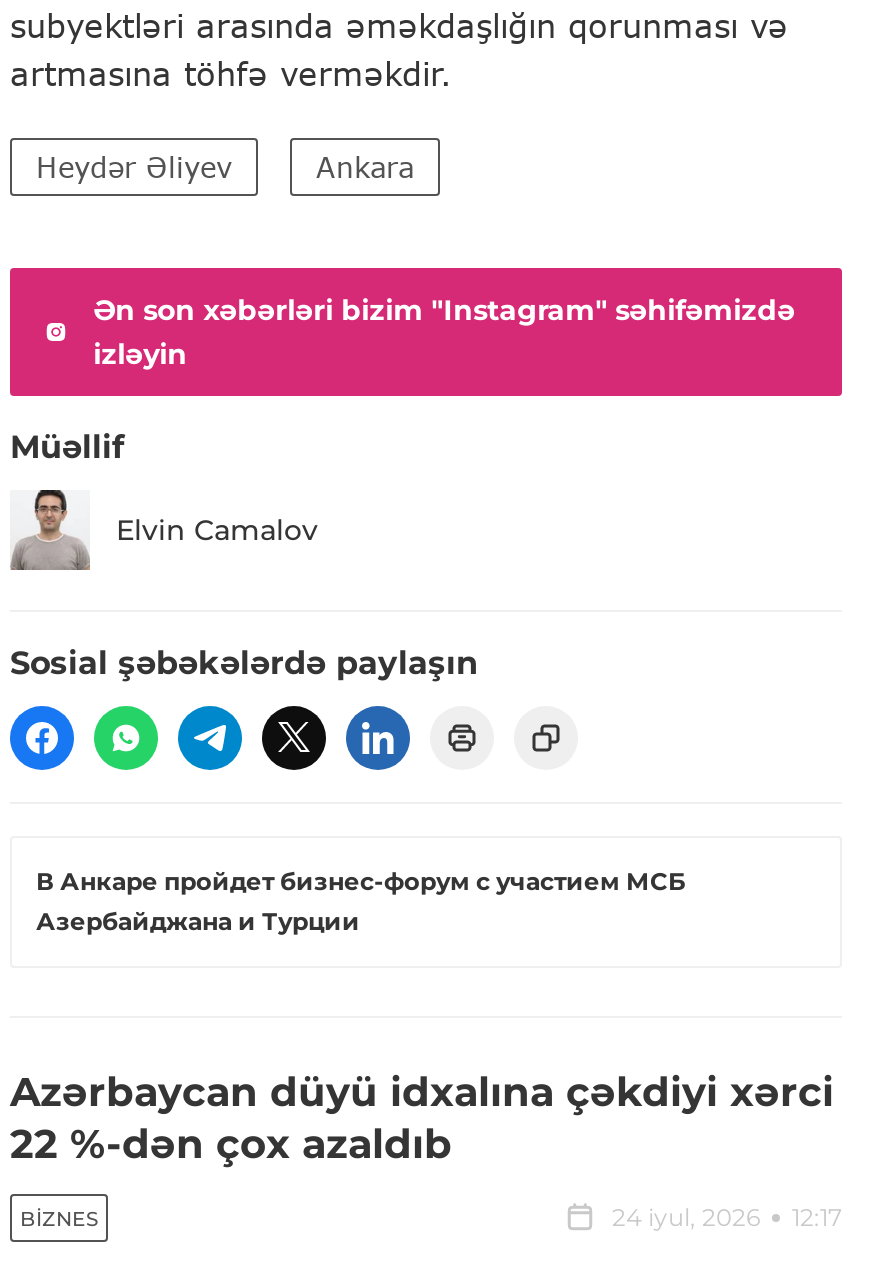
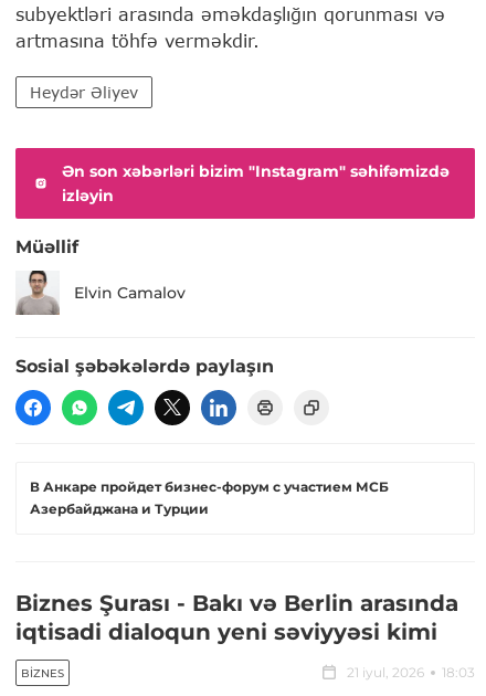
- Ankara

- Azərbaycan düyü idxalına çəkdiyi xərci
- 22 %-dən çox azaldıb
+ Biznes Şurası - Bakı və Berlin arasında
+ iqtisadi dialoqun yeni səviyyəsi kimi

- 24 iyul, 2026
- 12:17
+ 21 iyul, 2026
+ 18:03
